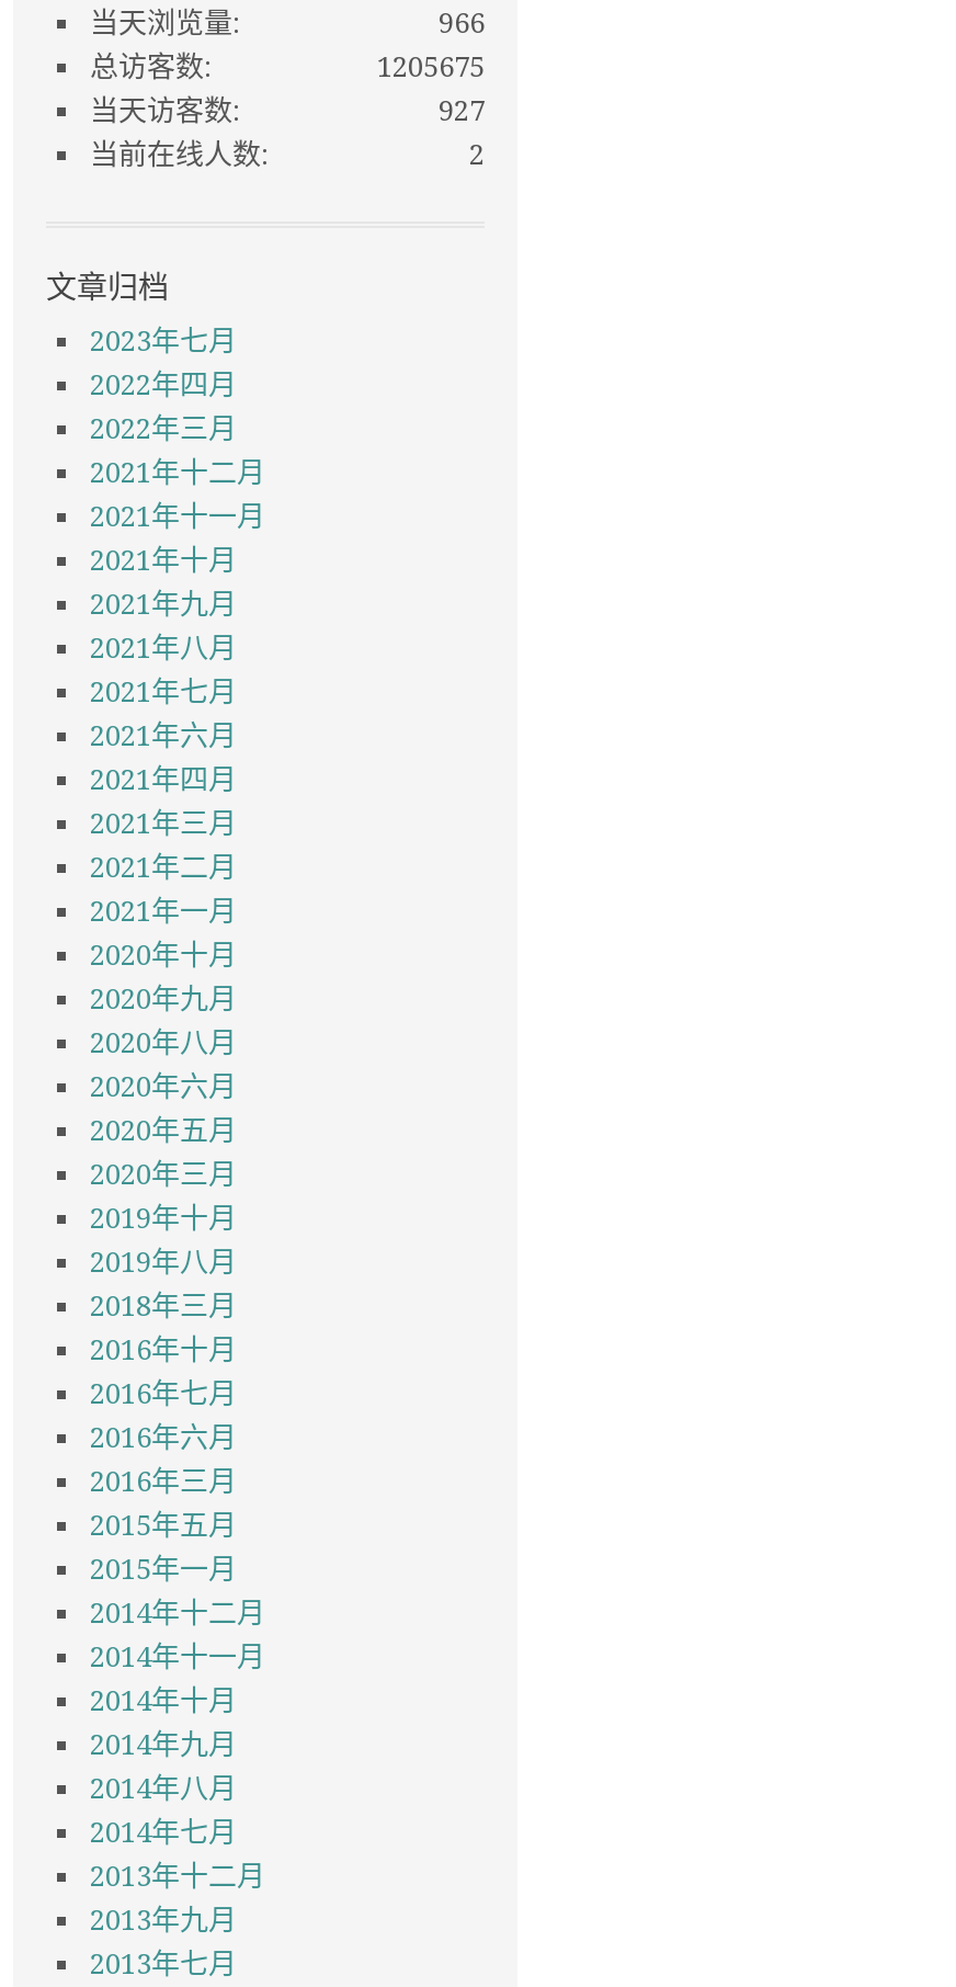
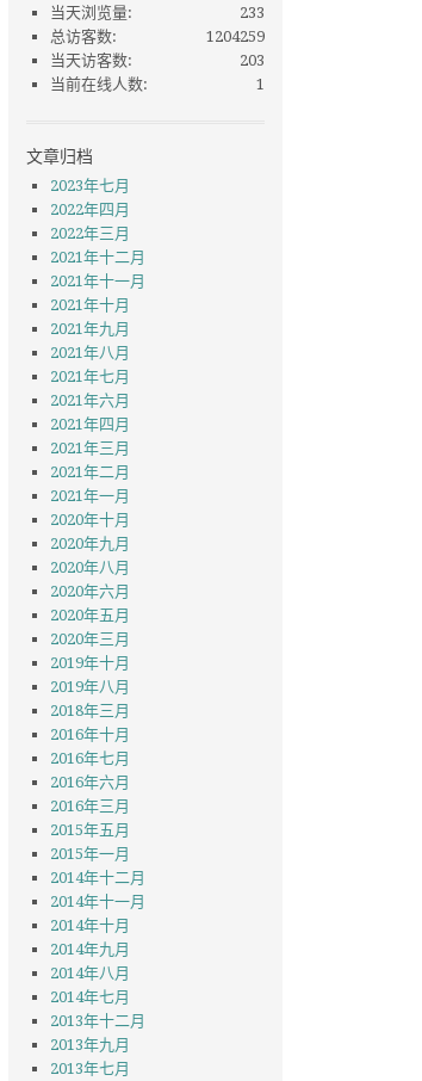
- 966
+ 233

- 1205675
+ 1204259

- 927
+ 203

- 2
+ 1
